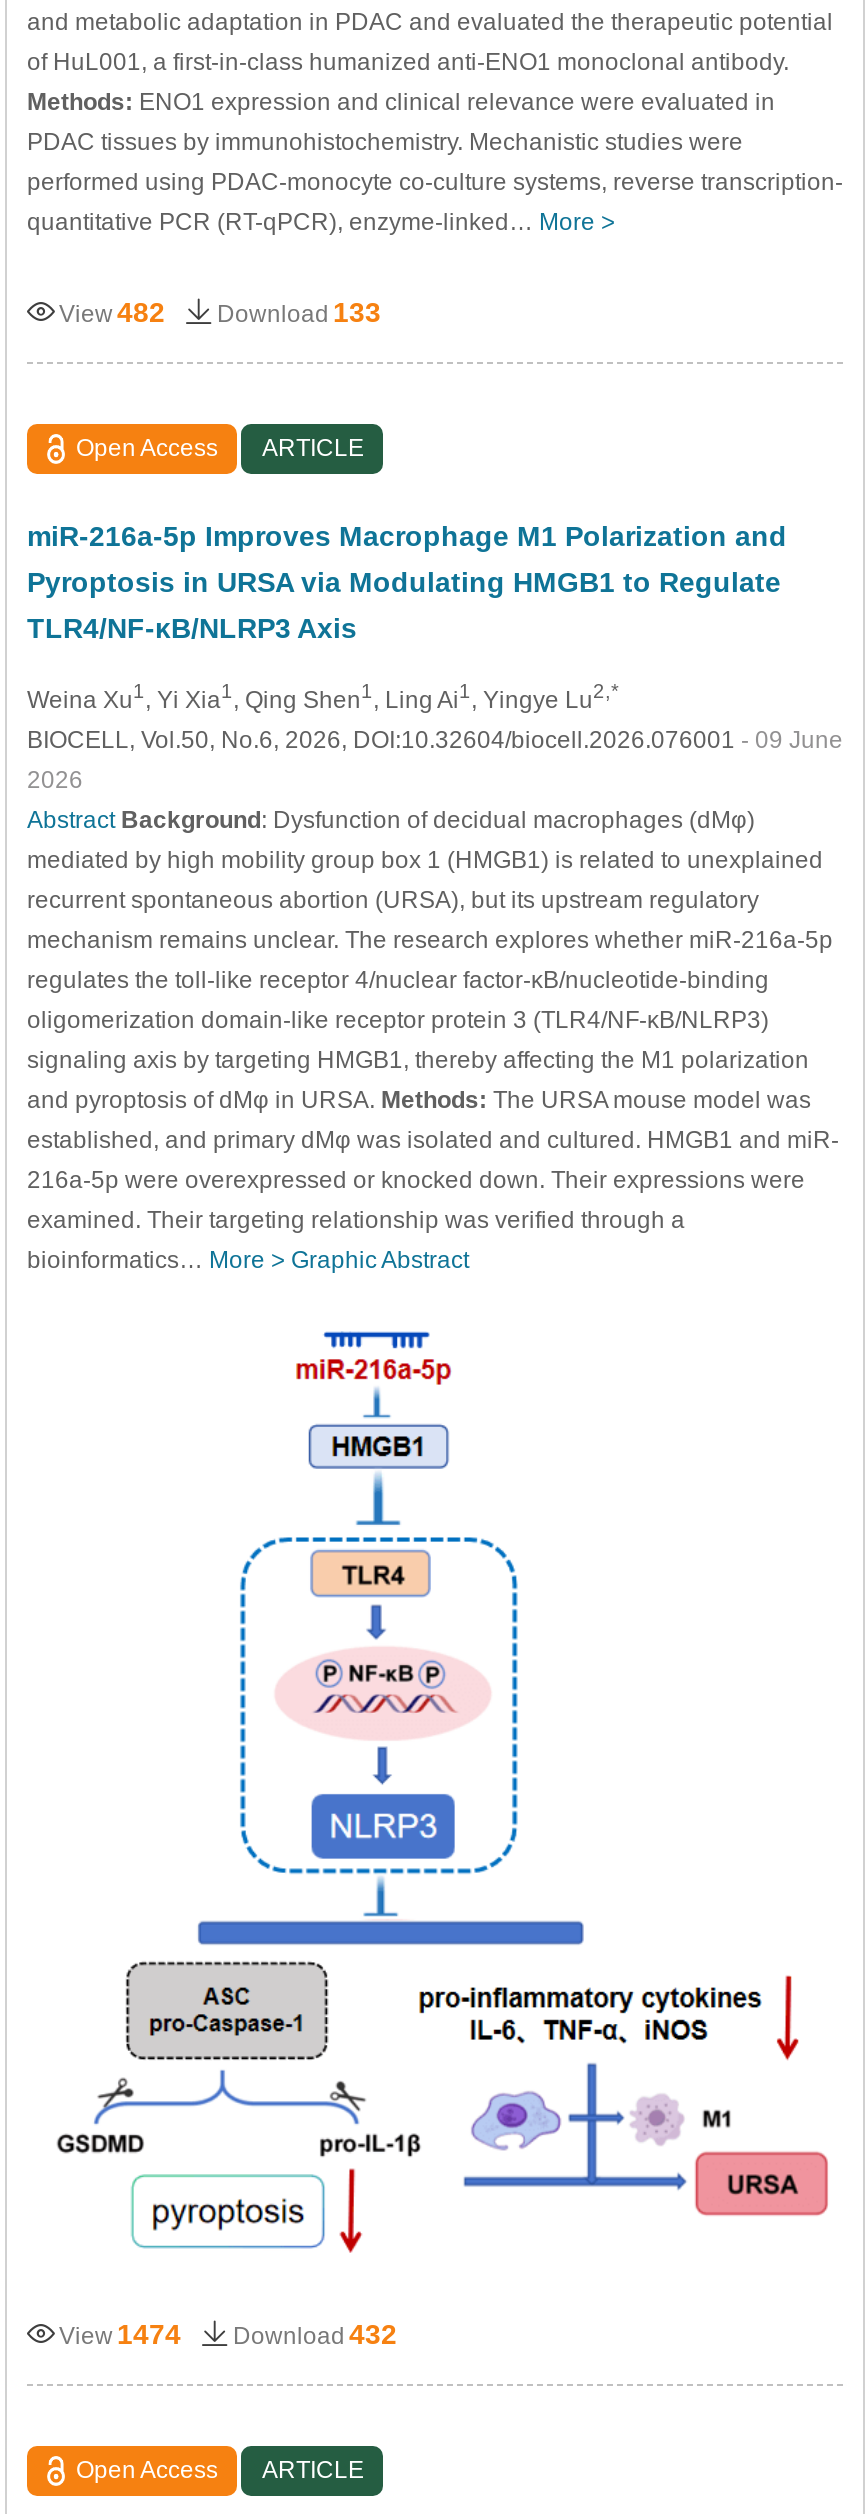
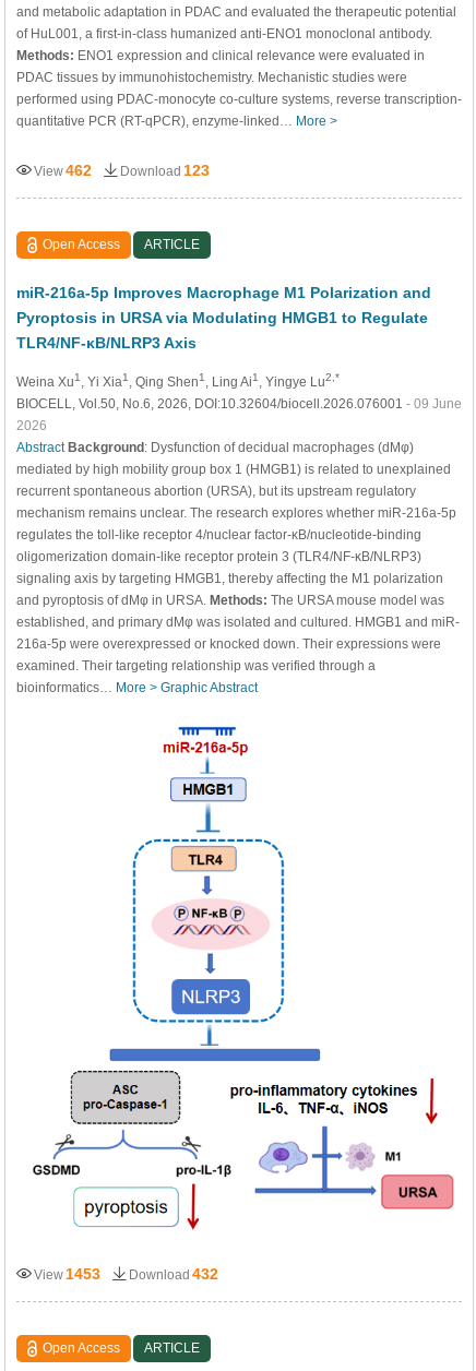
- View 482
+ View 462

- Download 133
+ Download 123

- View 1474 Download 432
+ View 1453 Download 432
